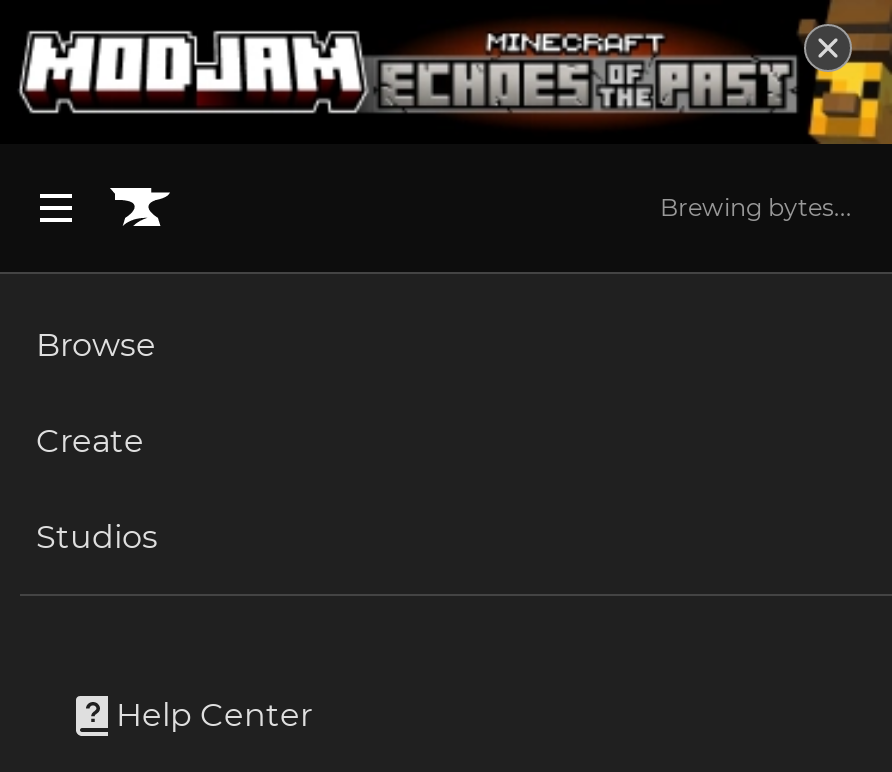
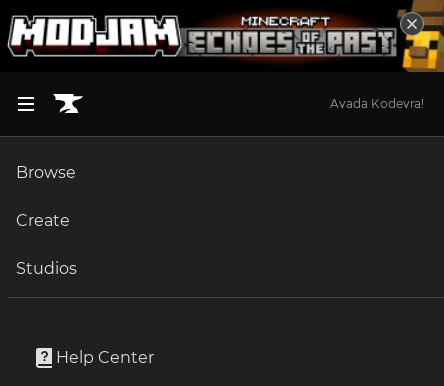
- Brewing bytes...
+ Avada Kodevra!
